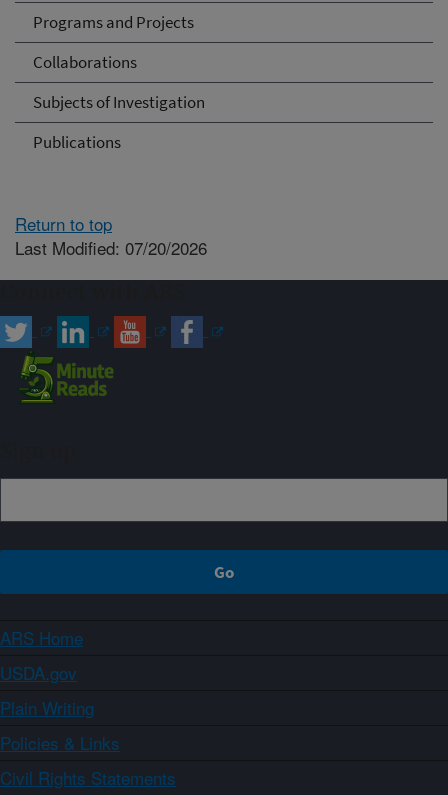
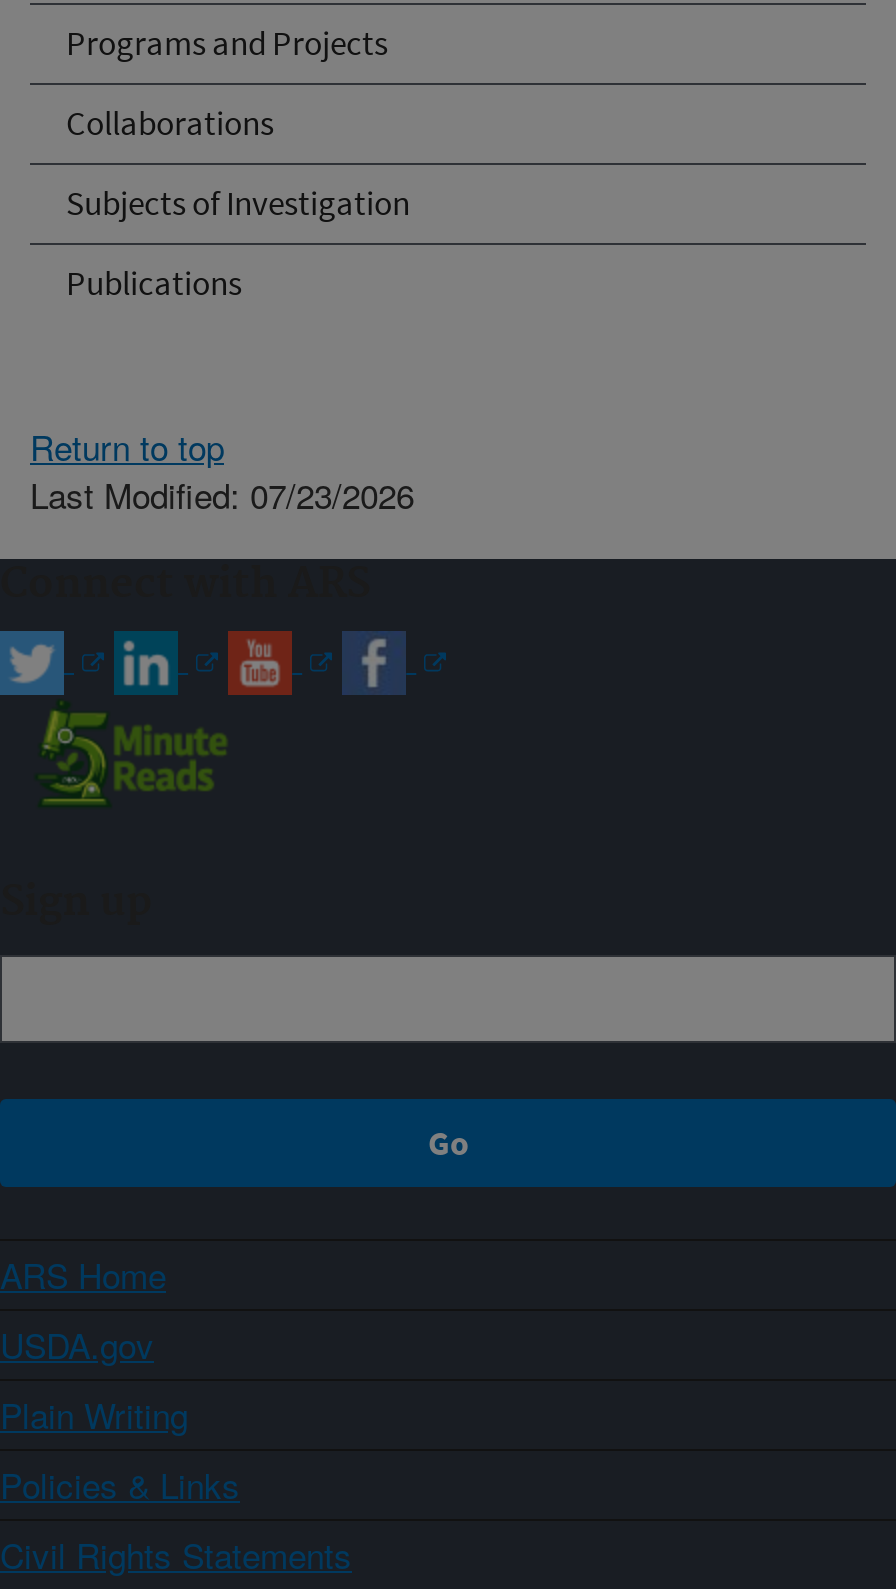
- Last Modified: 07/20/2026
+ Last Modified: 07/23/2026
